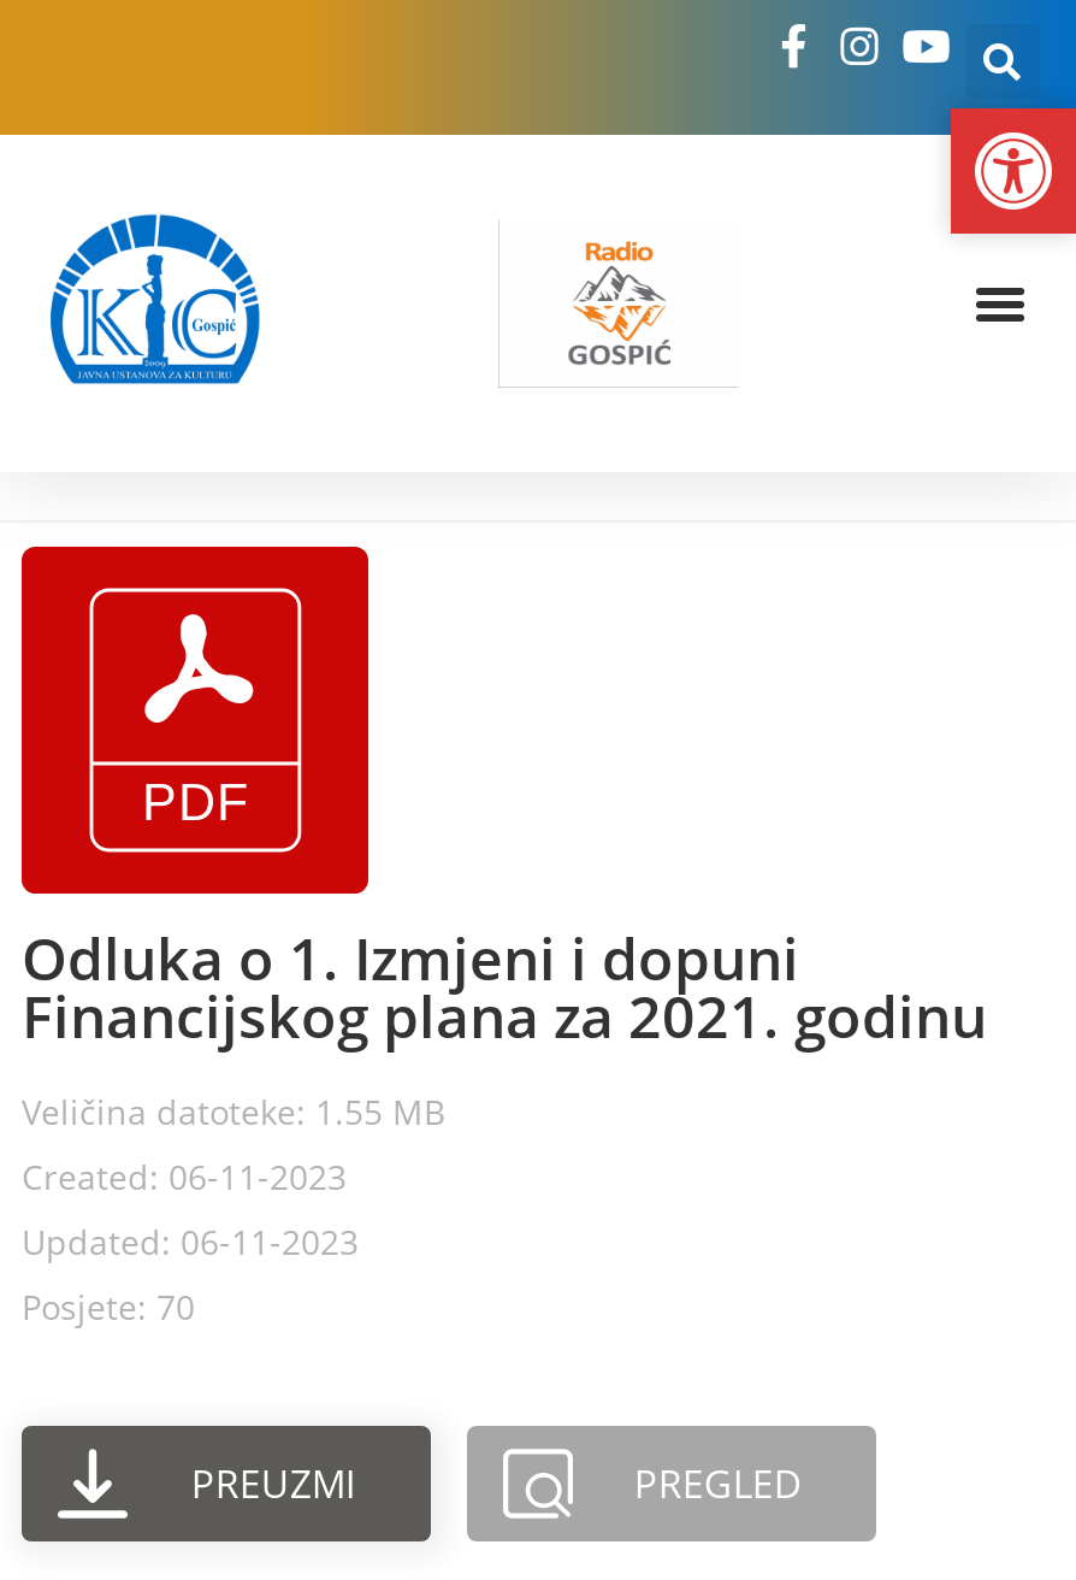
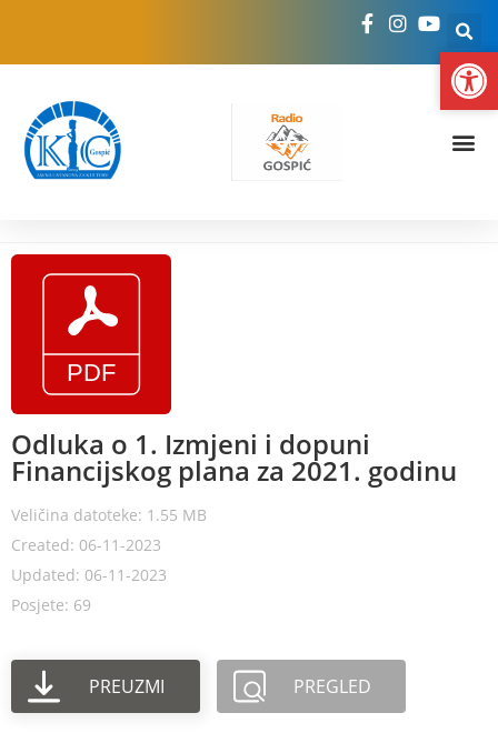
- Posjete: 70
+ Posjete: 69
